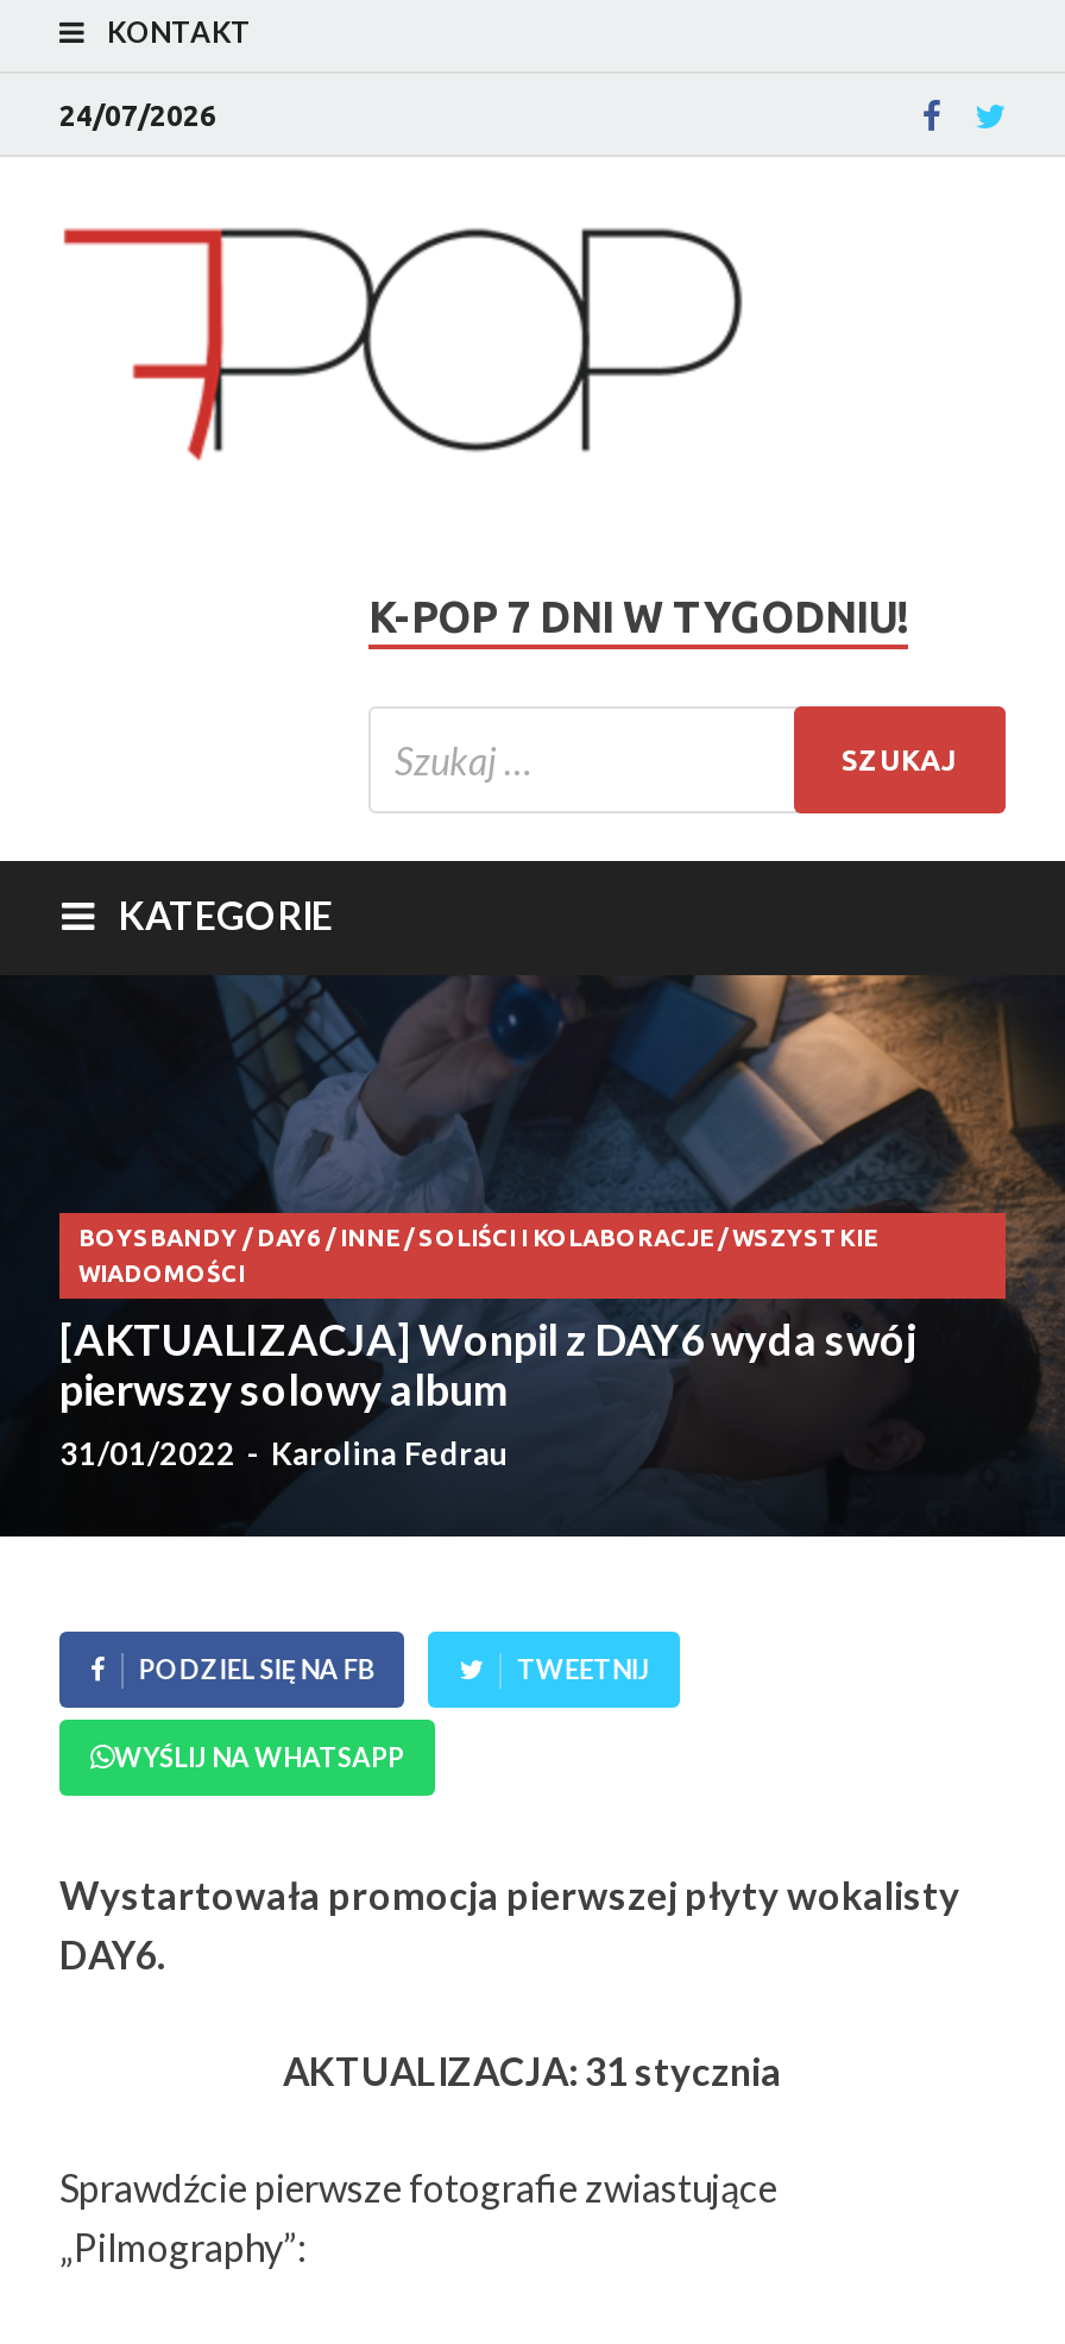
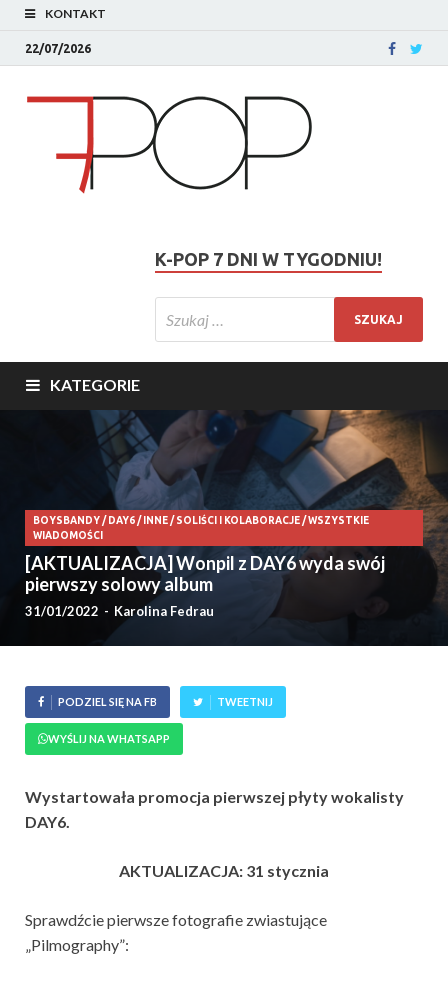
- 24/07/2026
+ 22/07/2026
